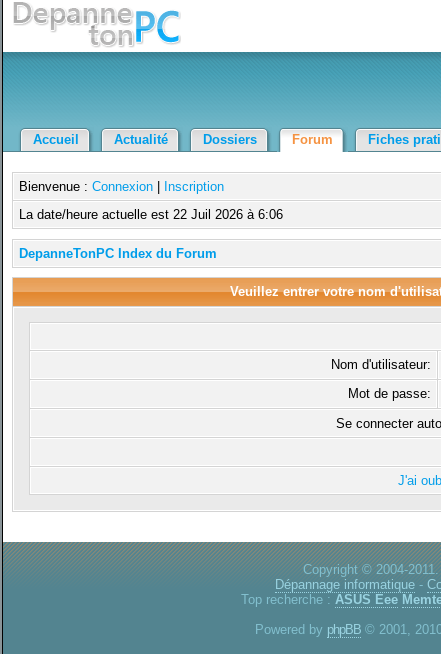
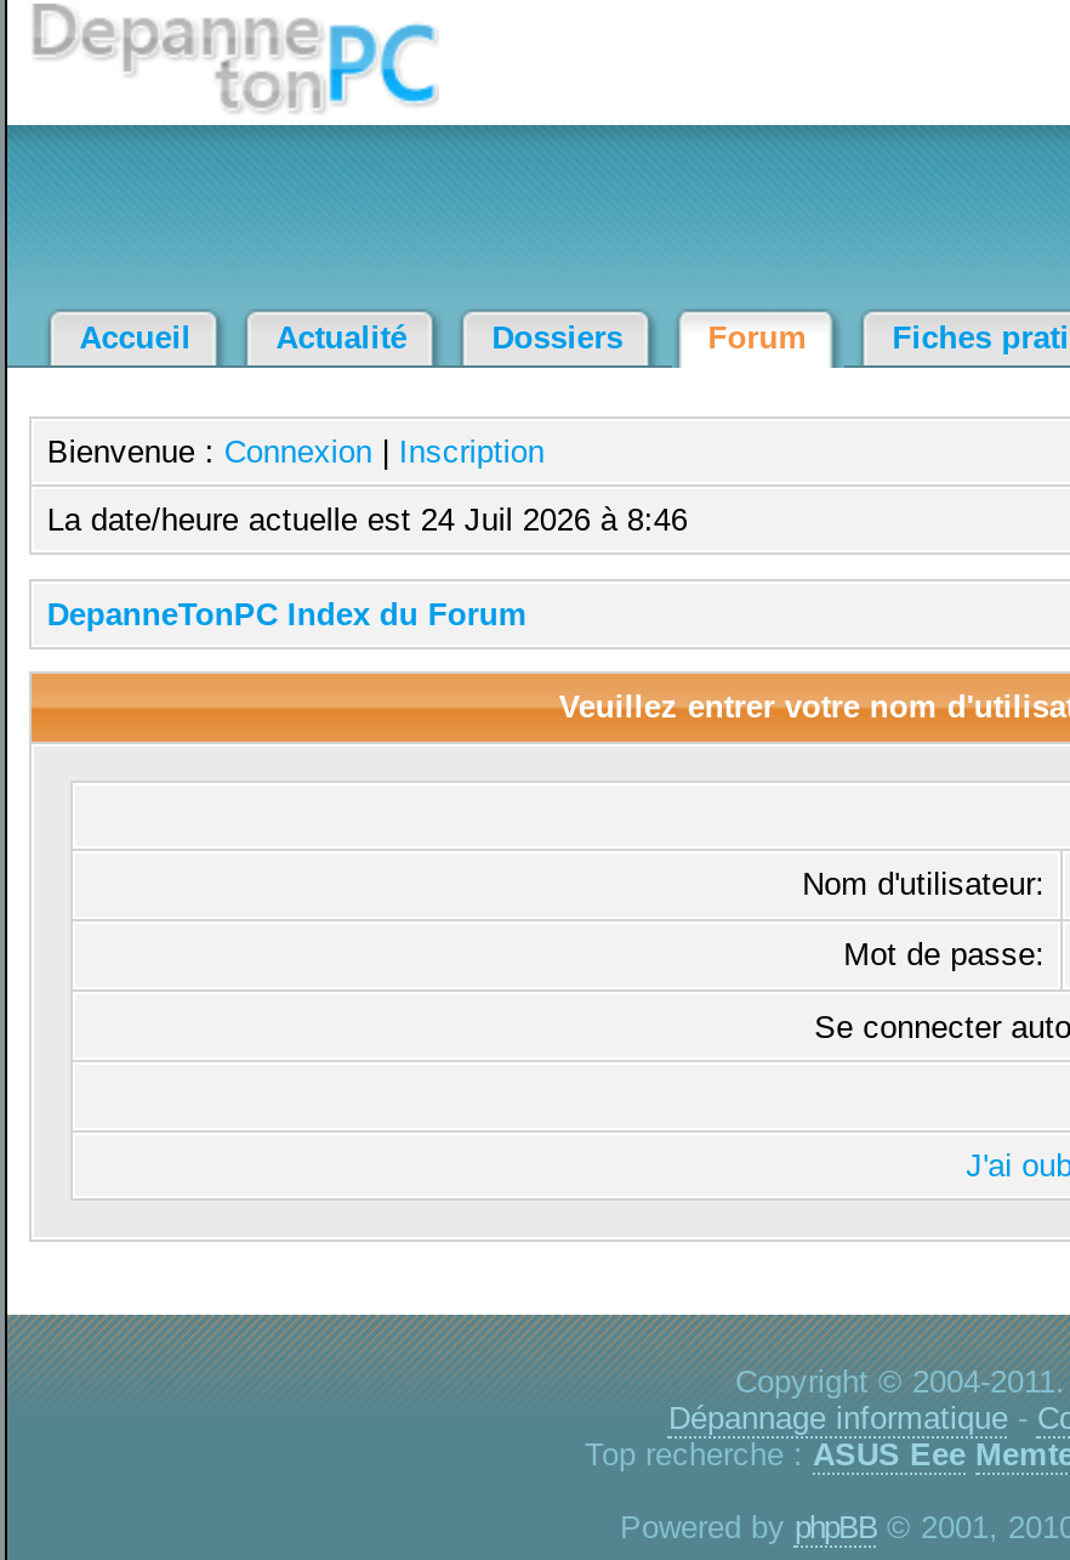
- La date/heure actuelle est 22 Juil 2026 à 6:06
+ La date/heure actuelle est 24 Juil 2026 à 8:46
